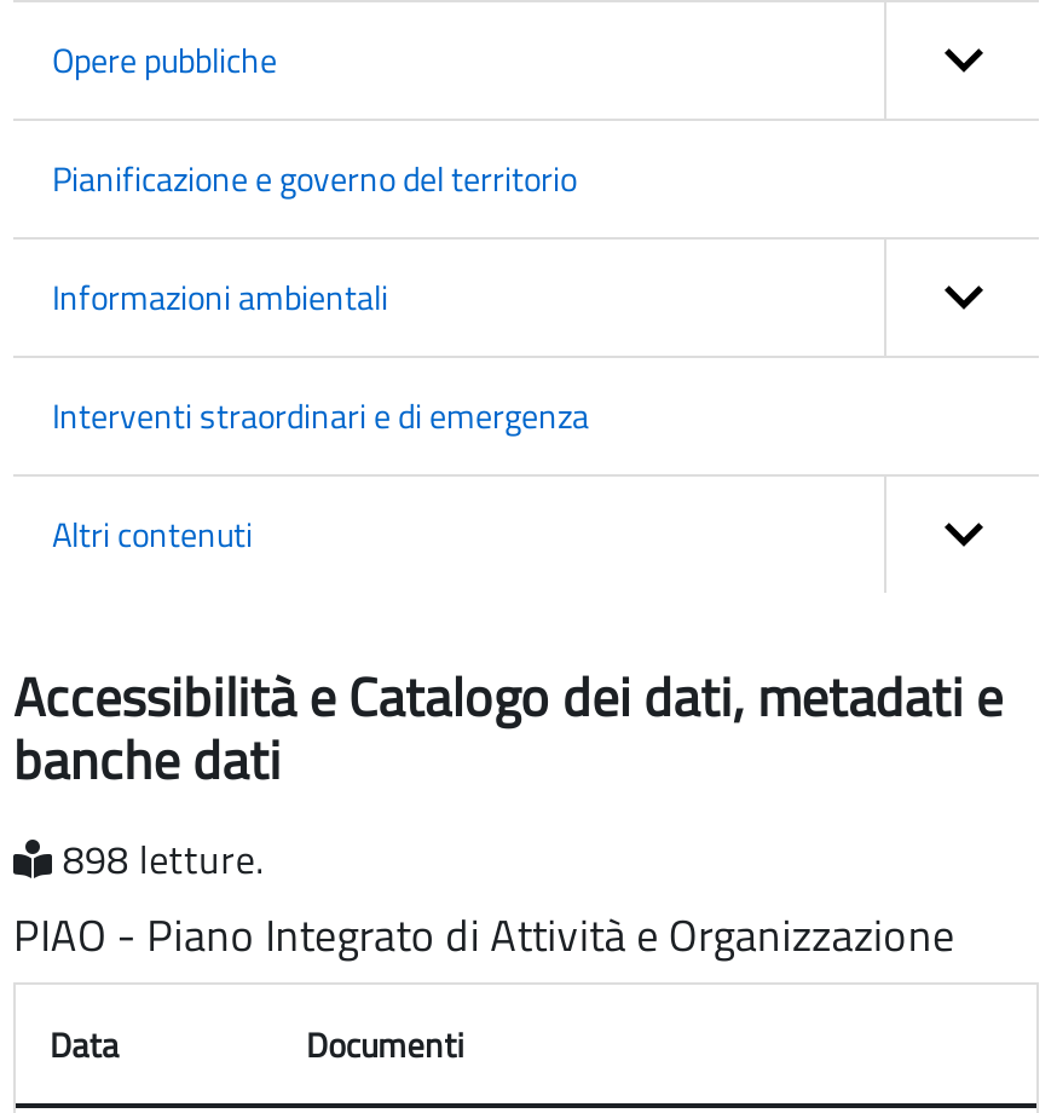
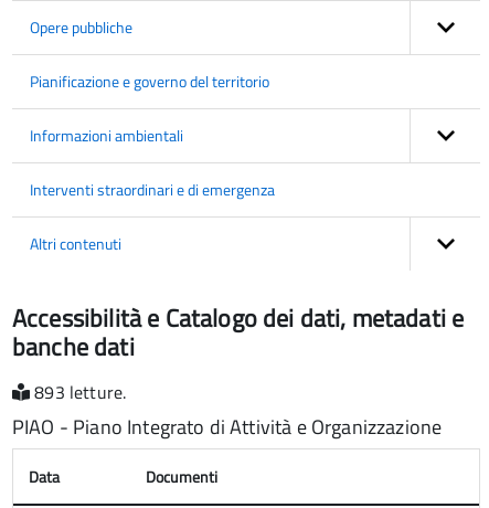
- 898 letture.
+ 893 letture.
